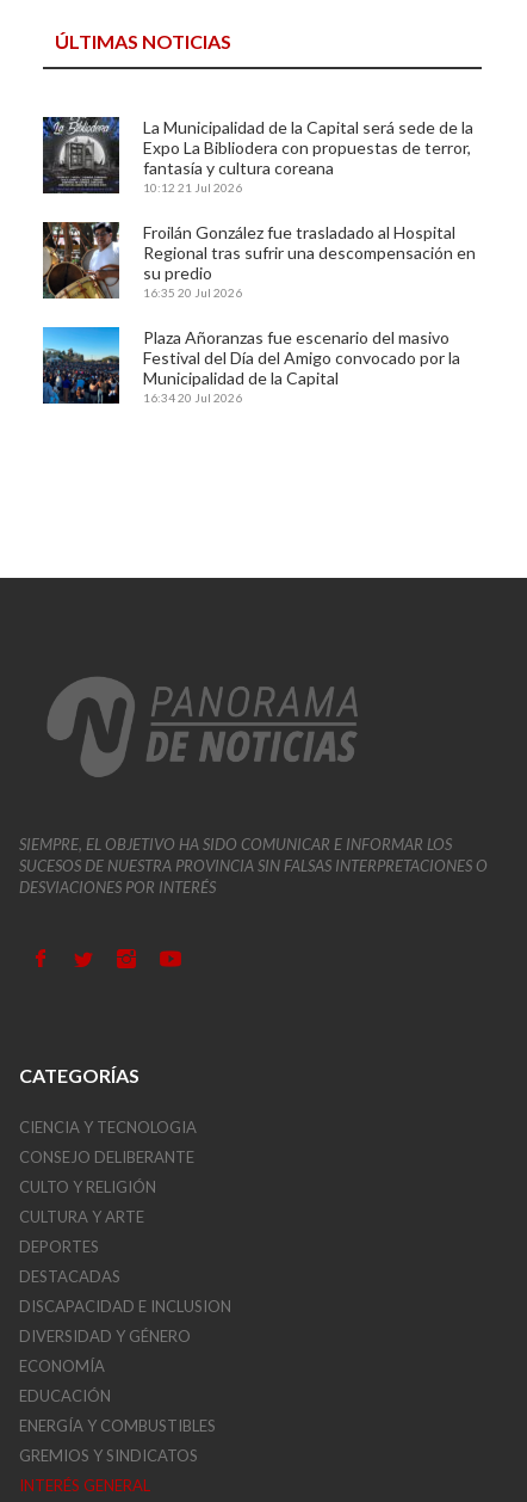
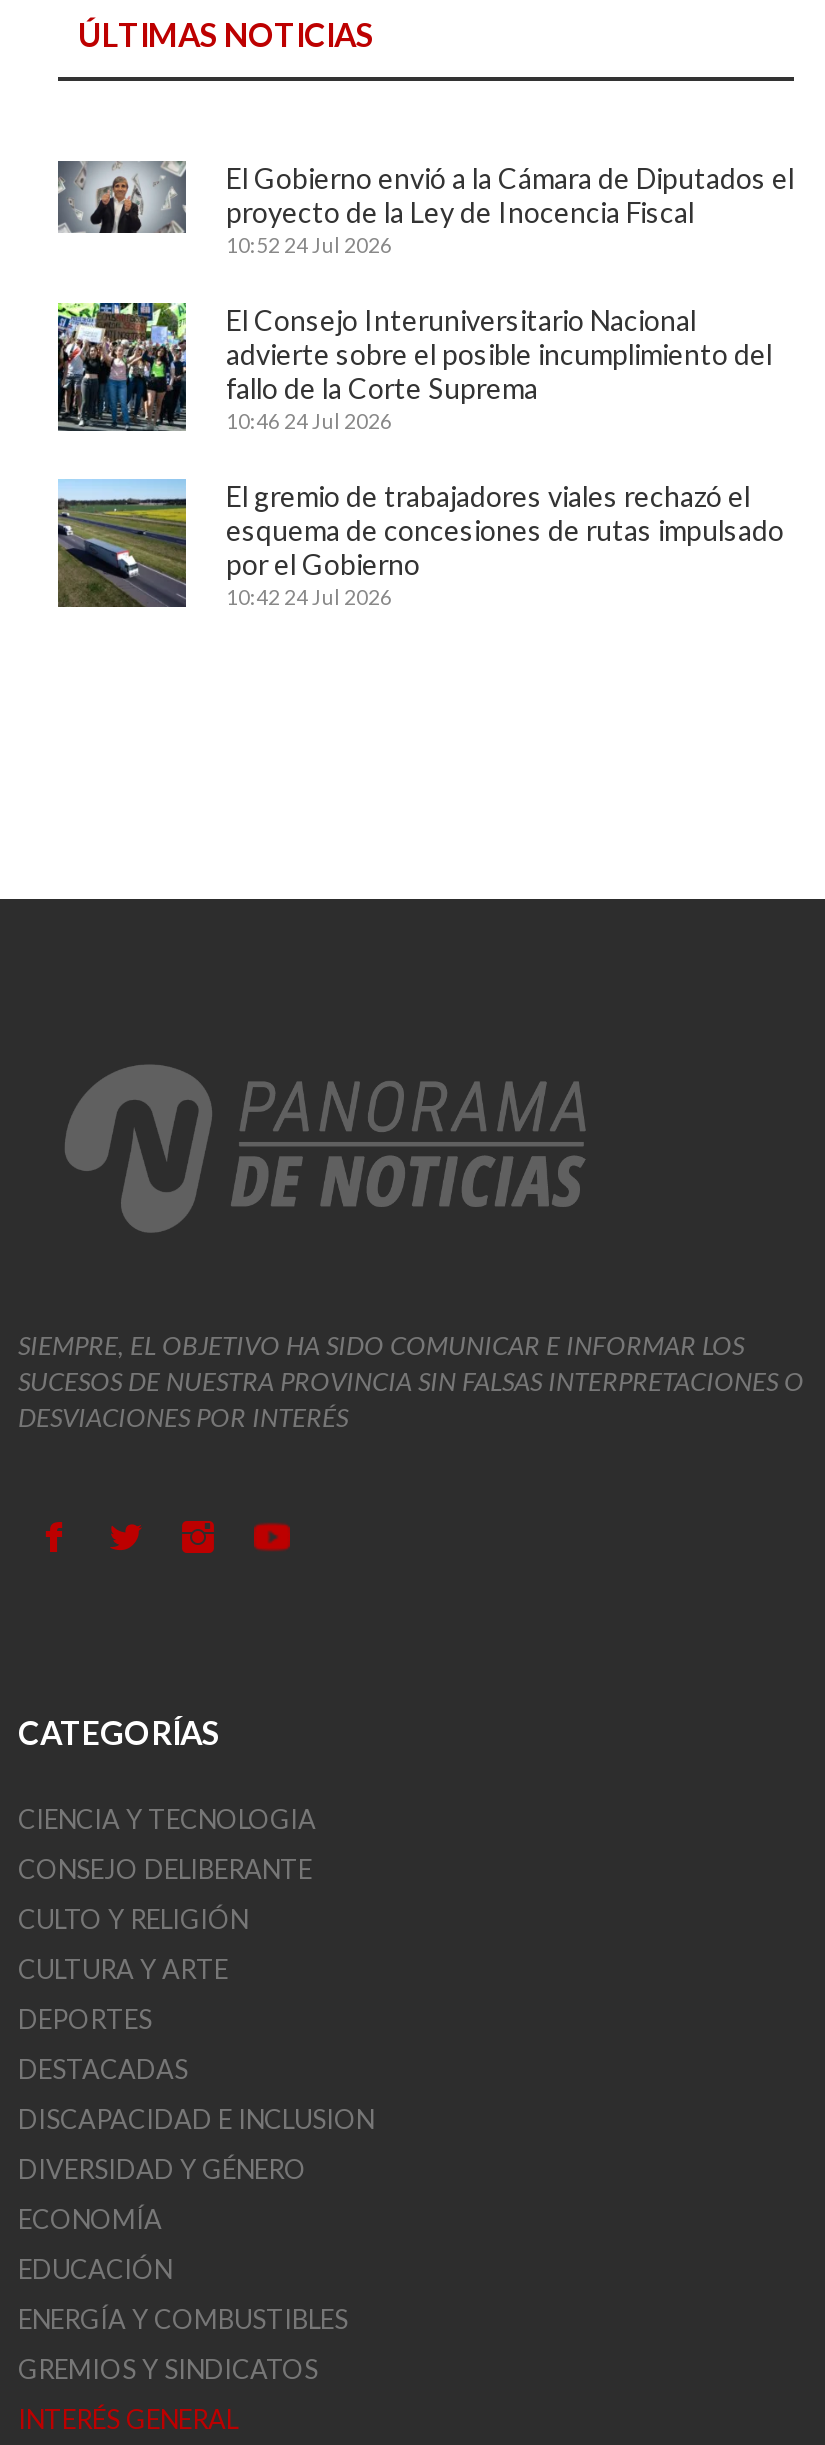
- [image]
- La Municipalidad de la Capital será sede de la
- Expo La Bibliodera con propuestas de terror,
- fantasía y cultura coreana
- 10:12 21 Jul 2026
+ [image]
+ El Gobierno envió a la Cámara de Diputados el
+ proyecto de la Ley de Inocencia Fiscal
+ 10:52 24 Jul 2026

- [image]
- Froilán González fue trasladado al Hospital
- Regional tras sufrir una descompensación en
- su predio
- 16:35 20 Jul 2026
+ [image]
+ El Consejo Interuniversitario Nacional
+ advierte sobre el posible incumplimiento del
+ fallo de la Corte Suprema
+ 10:46 24 Jul 2026

- [image]
- Plaza Añoranzas fue escenario del masivo
- Festival del Día del Amigo convocado por la
- Municipalidad de la Capital
- 16:34 20 Jul 2026
+ [image]
+ El gremio de trabajadores viales rechazó el
+ esquema de concesiones de rutas impulsado
+ por el Gobierno
+ 10:42 24 Jul 2026
